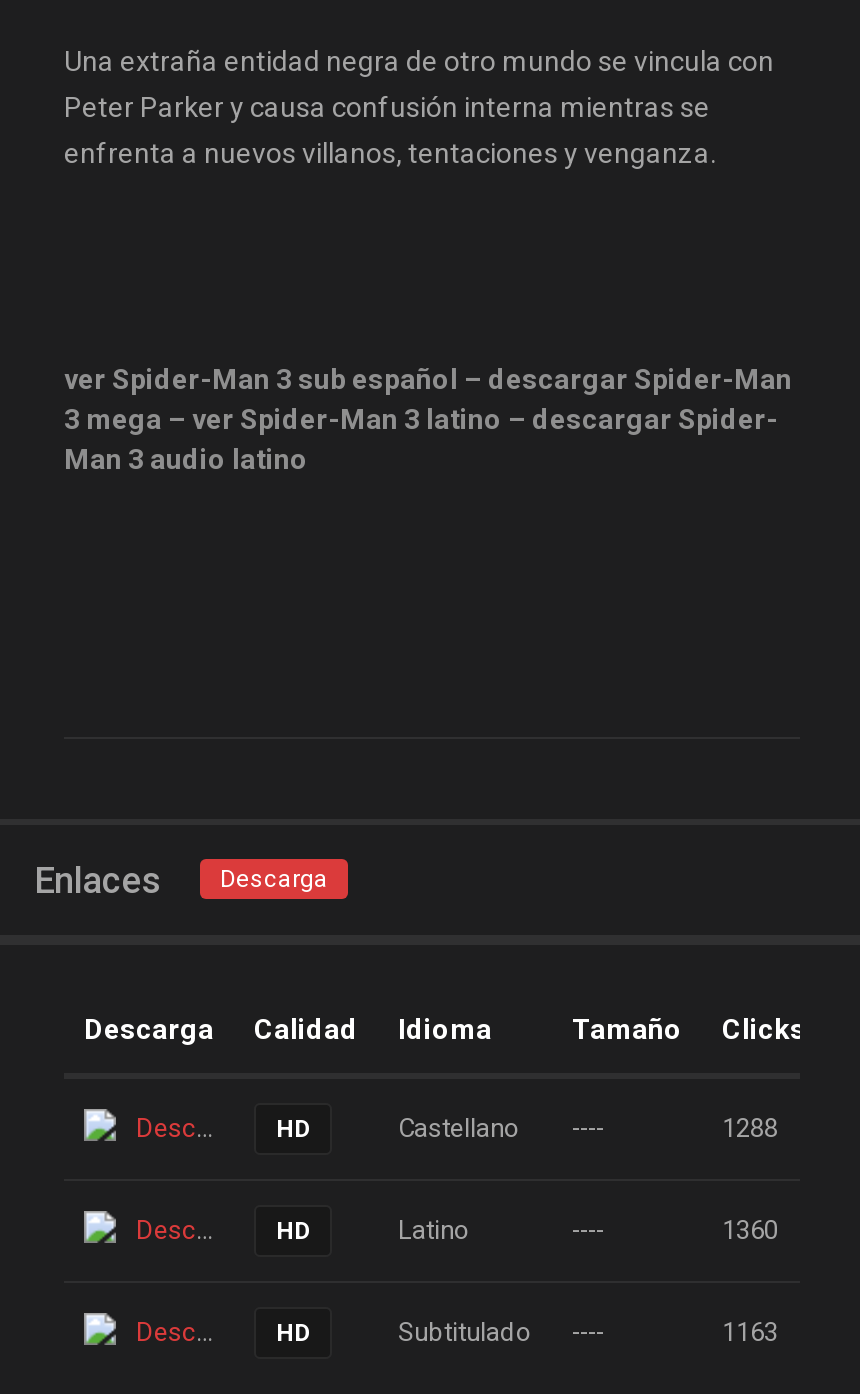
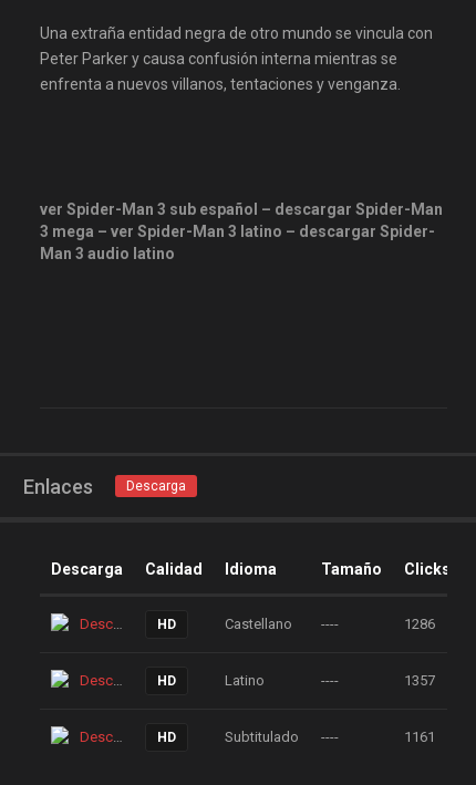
- 1288
+ 1286

- 1360
+ 1357

- 1163
+ 1161
